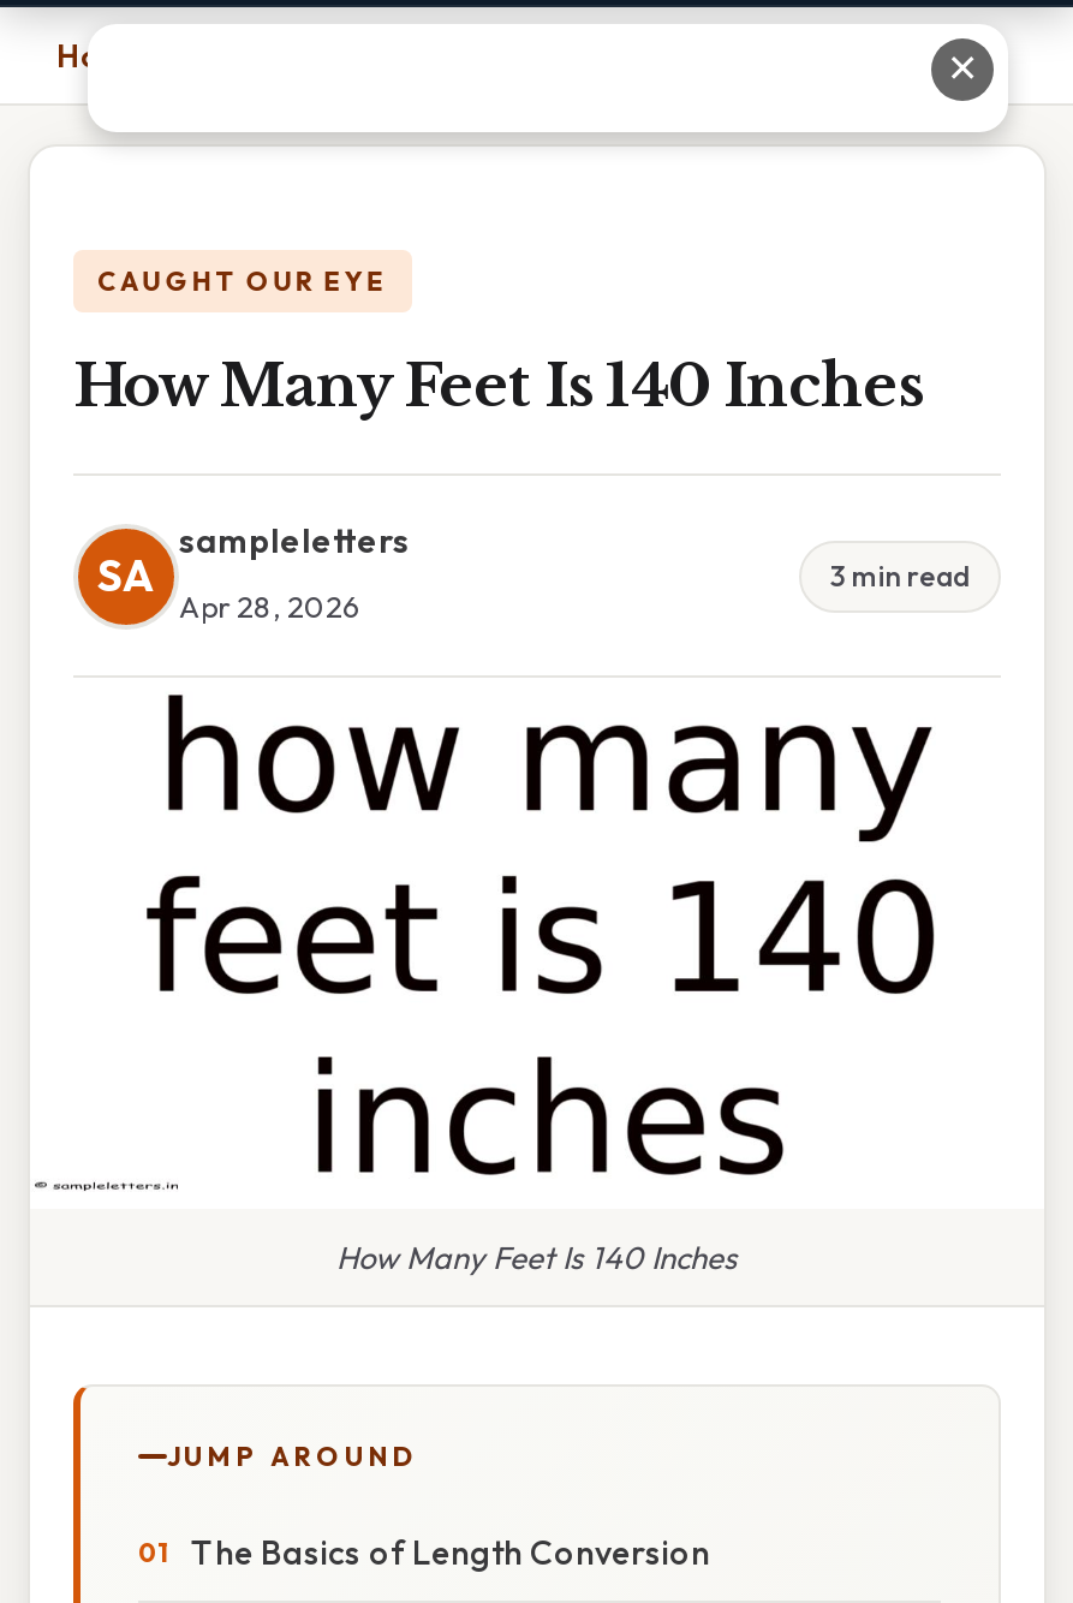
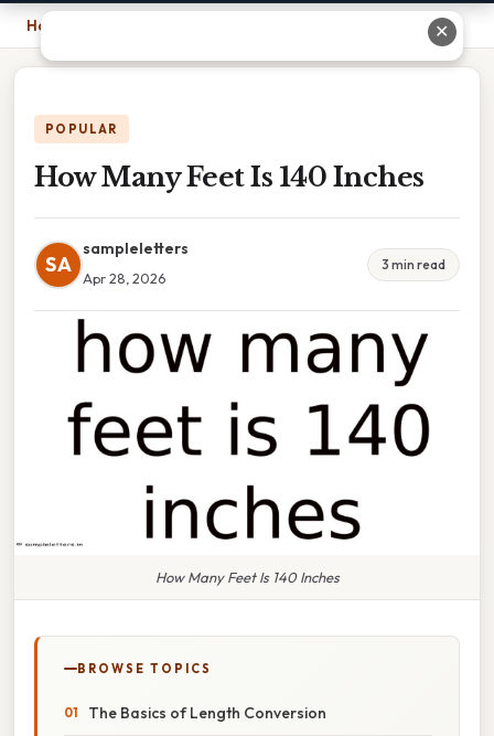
- CAUGHT OUR EYE
+ POPULAR

- JUMP AROUND
+ BROWSE TOPICS
